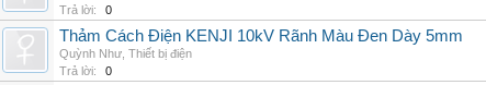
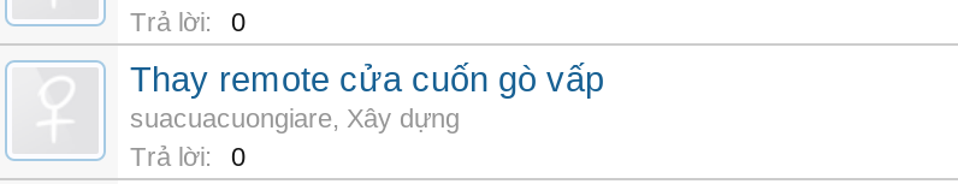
- Thảm Cách Điện KENJI 10kV Rãnh Màu Đen Dày 5mm
- Quỳnh Như, Thiết bị điện
+ Thay remote cửa cuốn gò vấp
+ suacuacuongiare, Xây dựng
